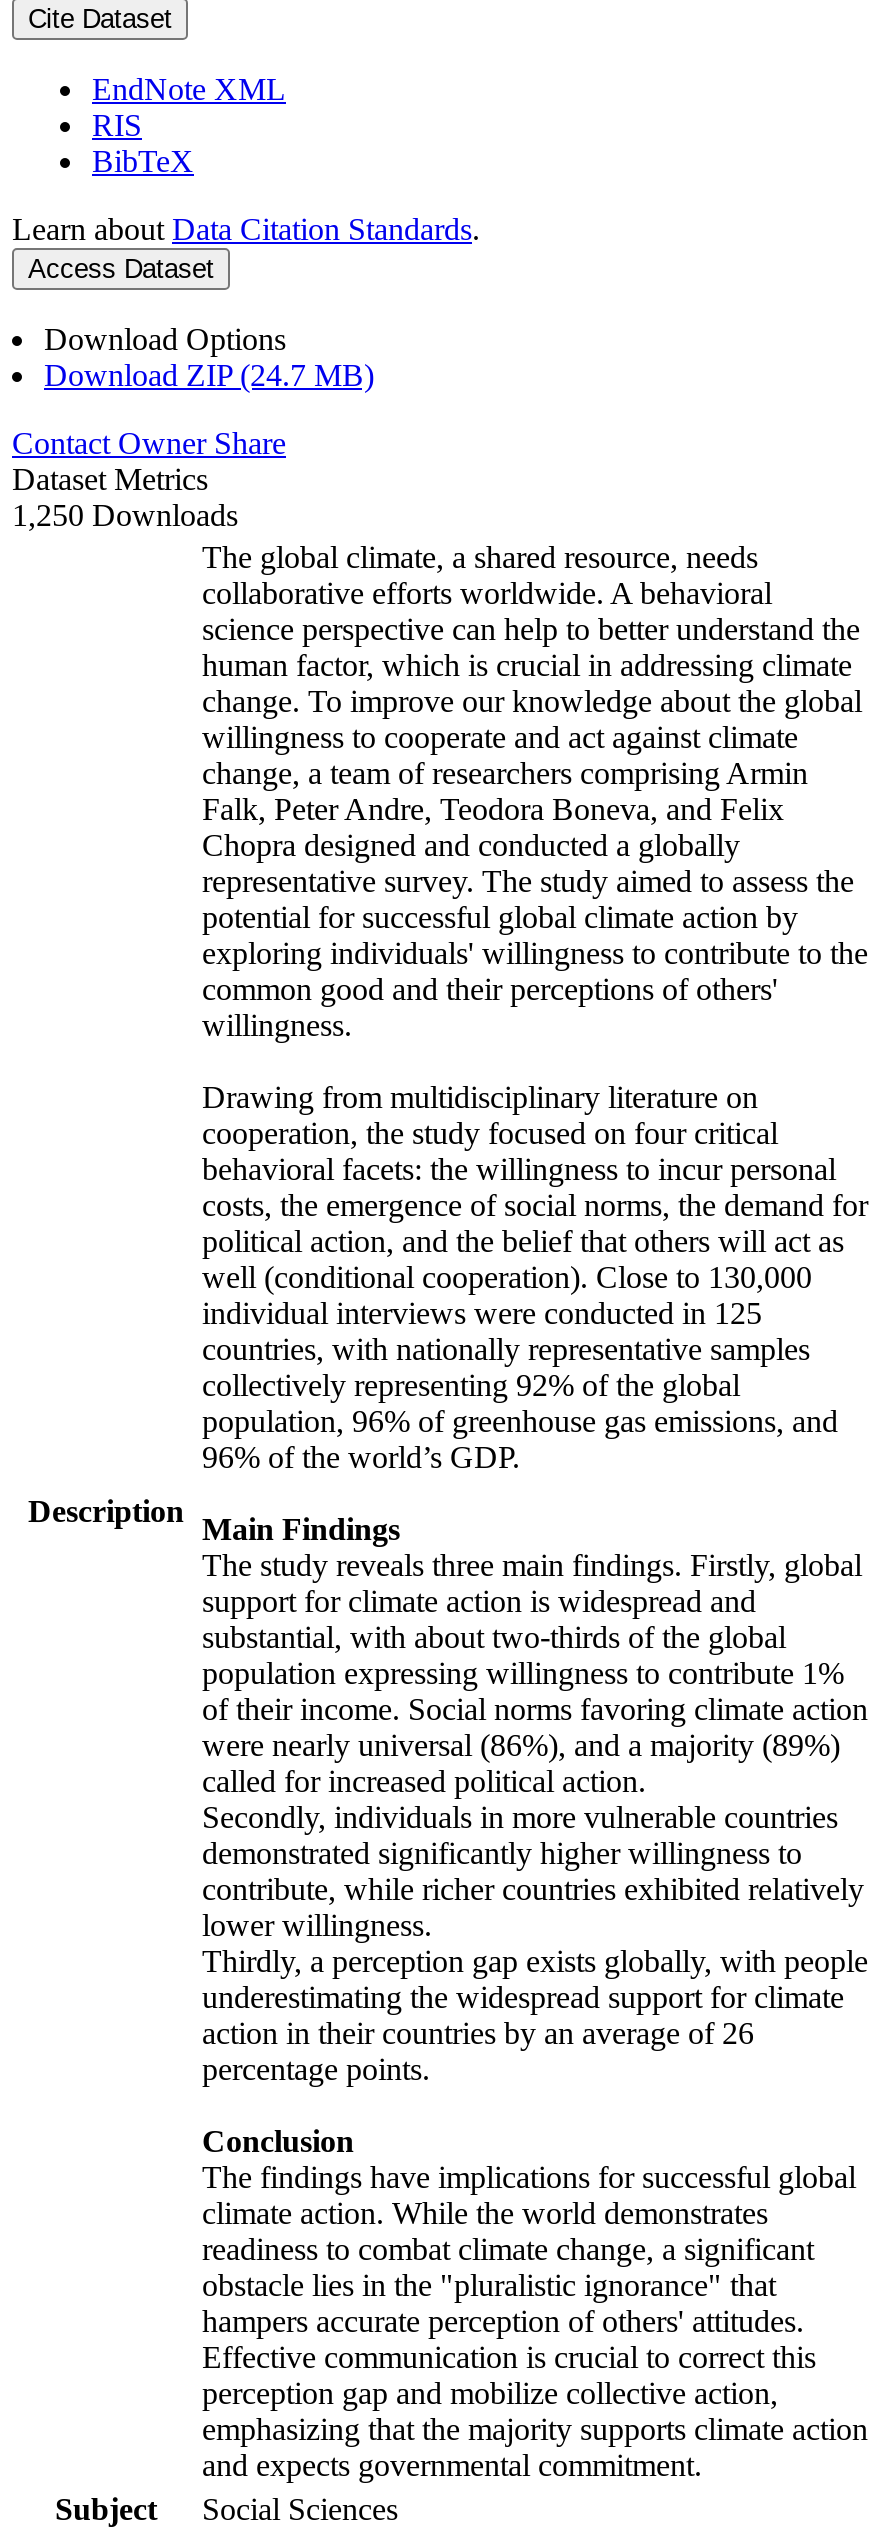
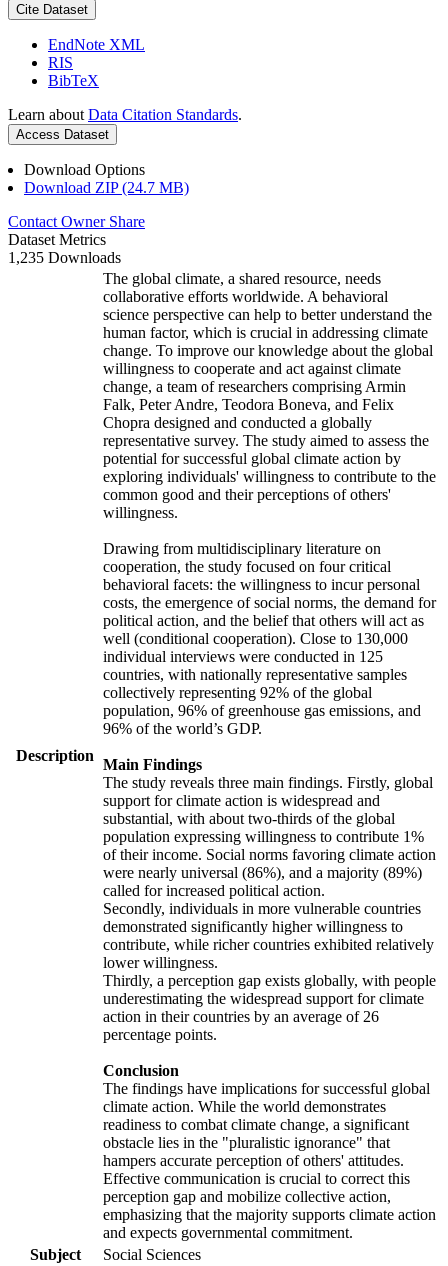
- 1,250 Downloads
+ 1,235 Downloads
